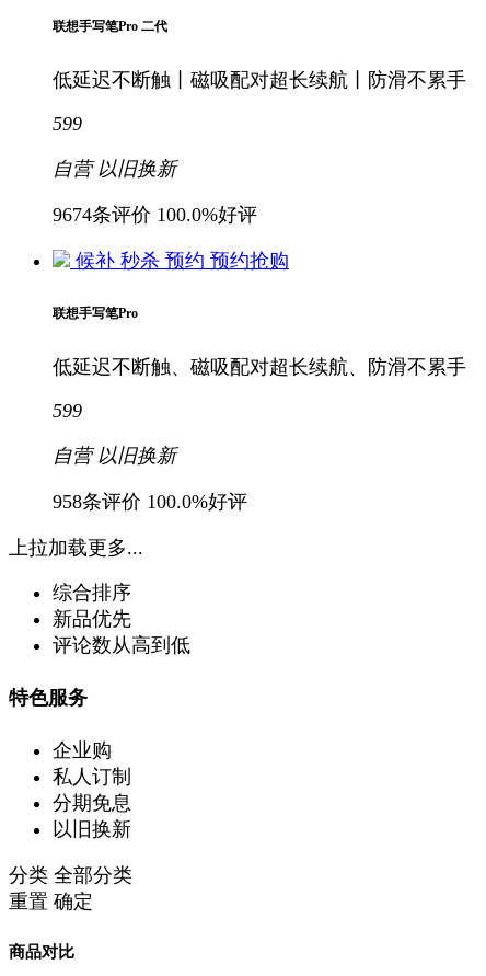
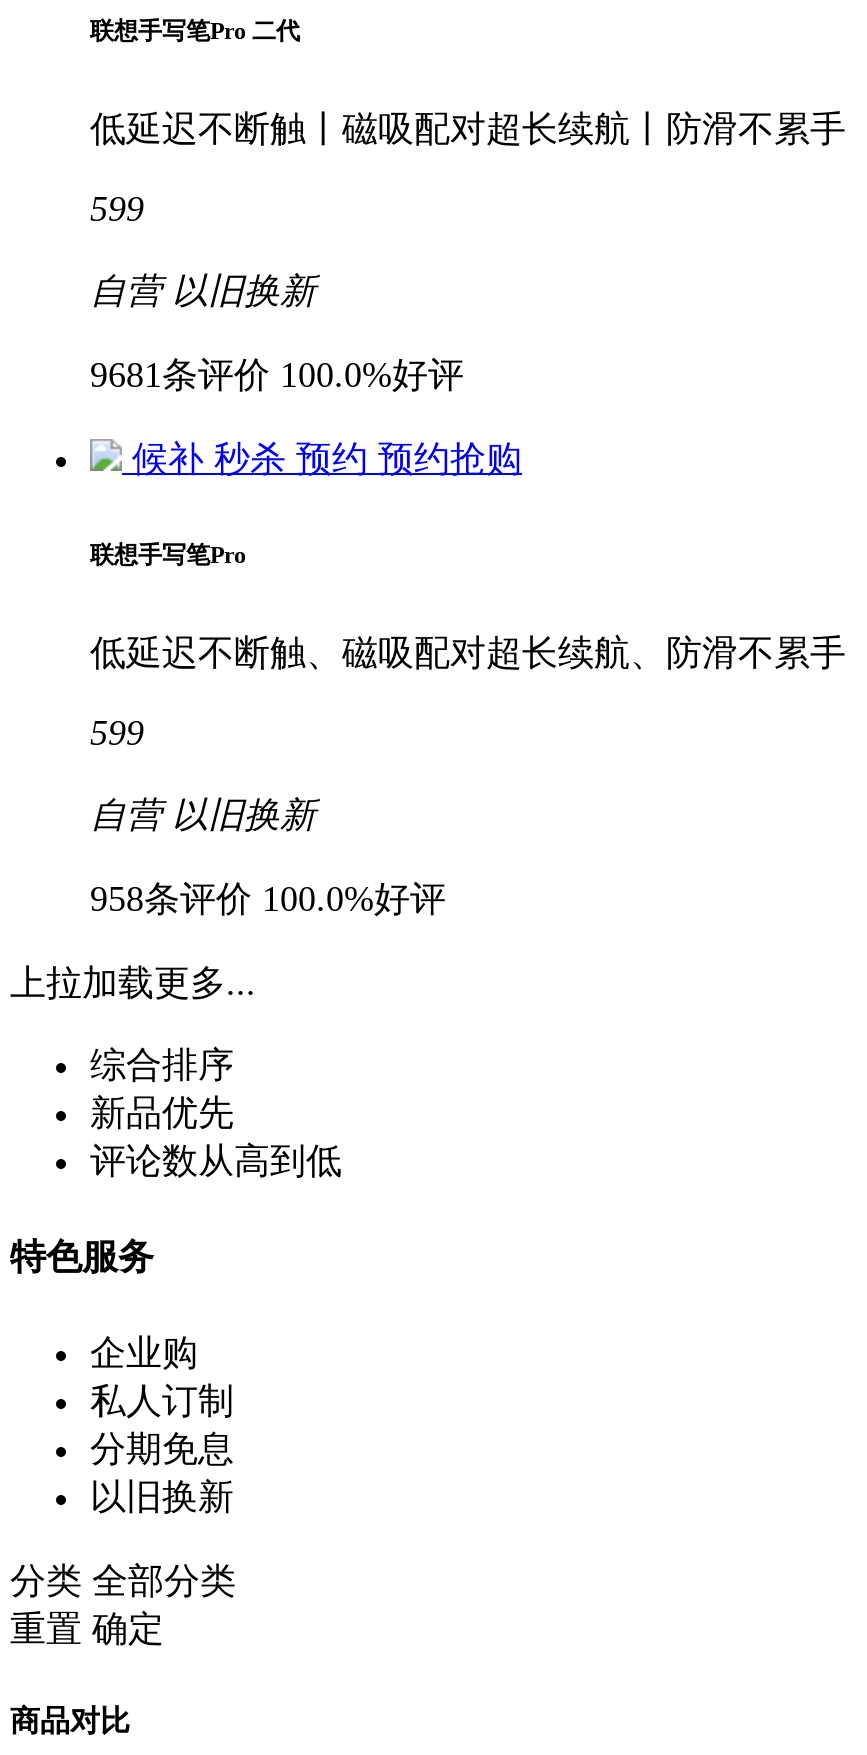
- 9674条评价 100.0%好评
+ 9681条评价 100.0%好评
